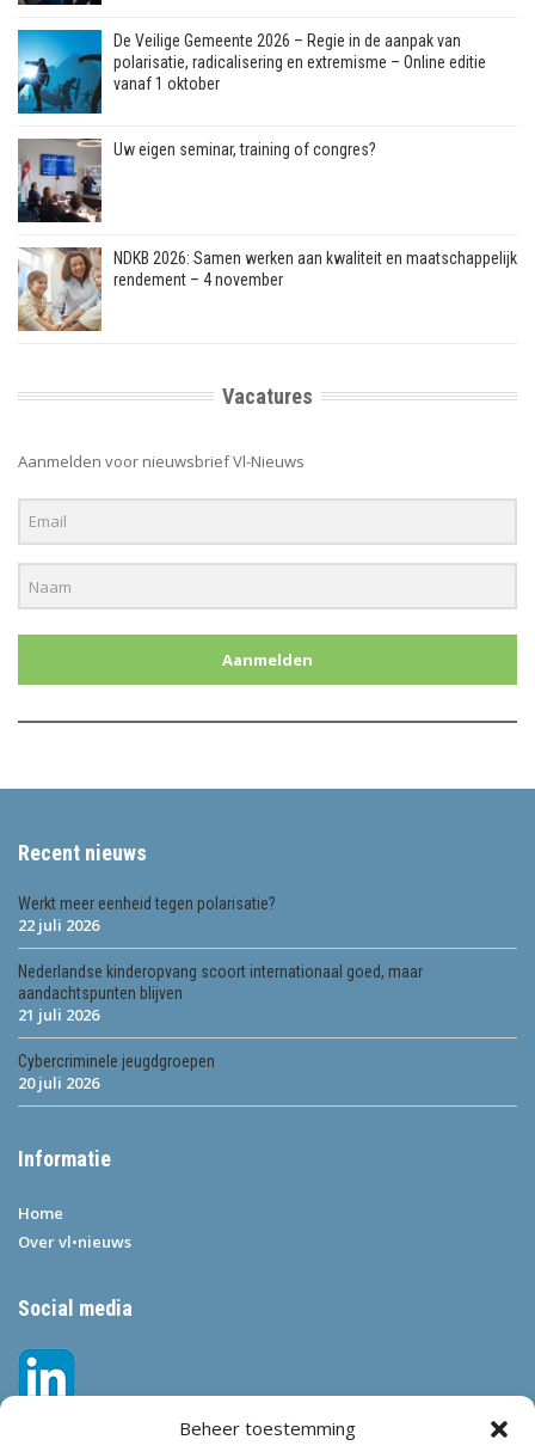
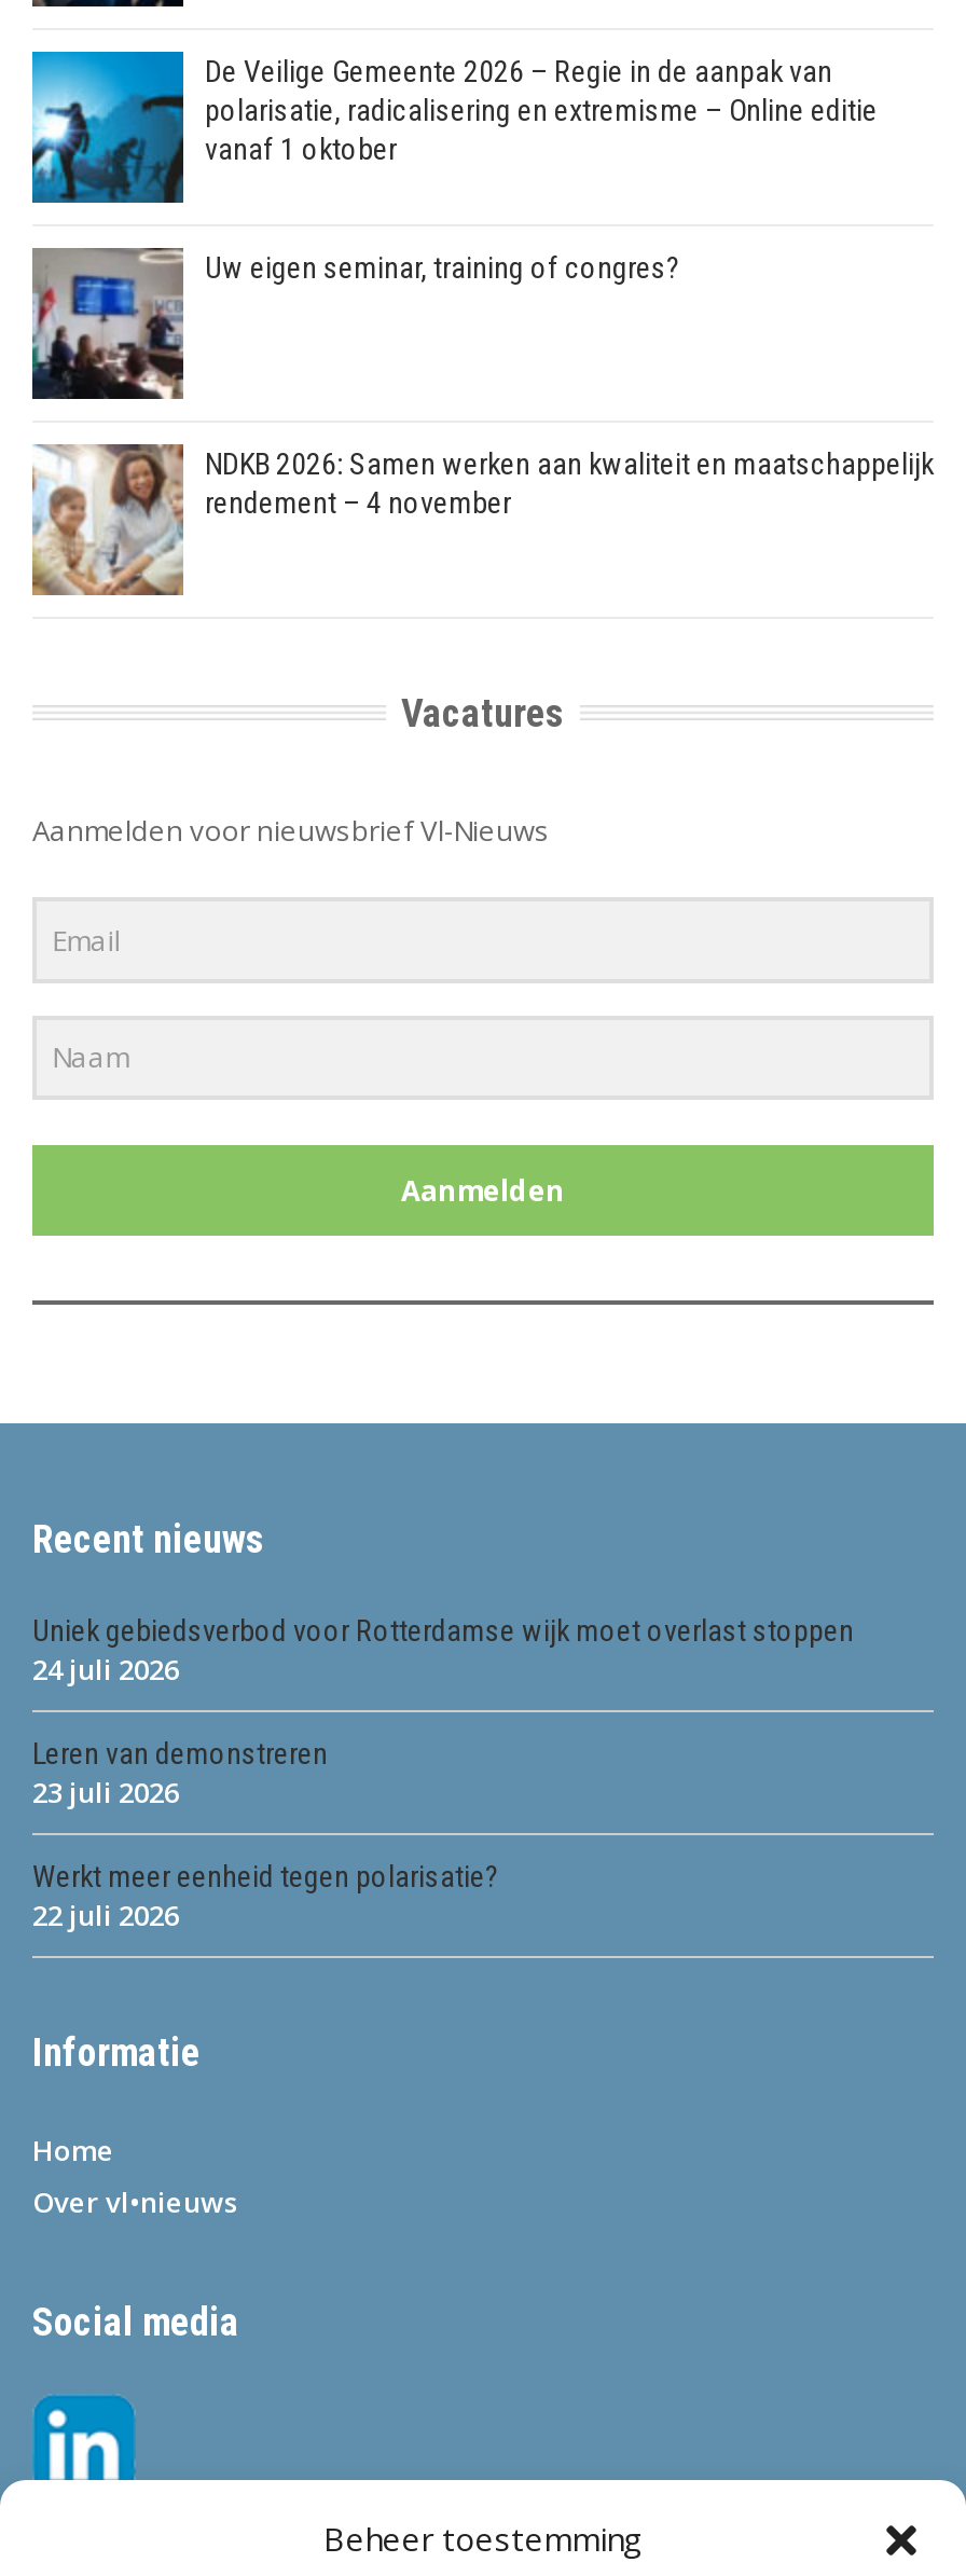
+ Uniek gebiedsverbod voor Rotterdamse wijk moet overlast stoppen
+ 24 juli 2026
+ Leren van demonstreren
+ 23 juli 2026

moved down: Werkt meer eenheid tegen polarisatie? | 22 juli 2026

- Nederlandse kinderopvang scoort internationaal goed, maar
- aandachtspunten blijven
- 21 juli 2026
- Cybercriminele jeugdgroepen
- 20 juli 2026
